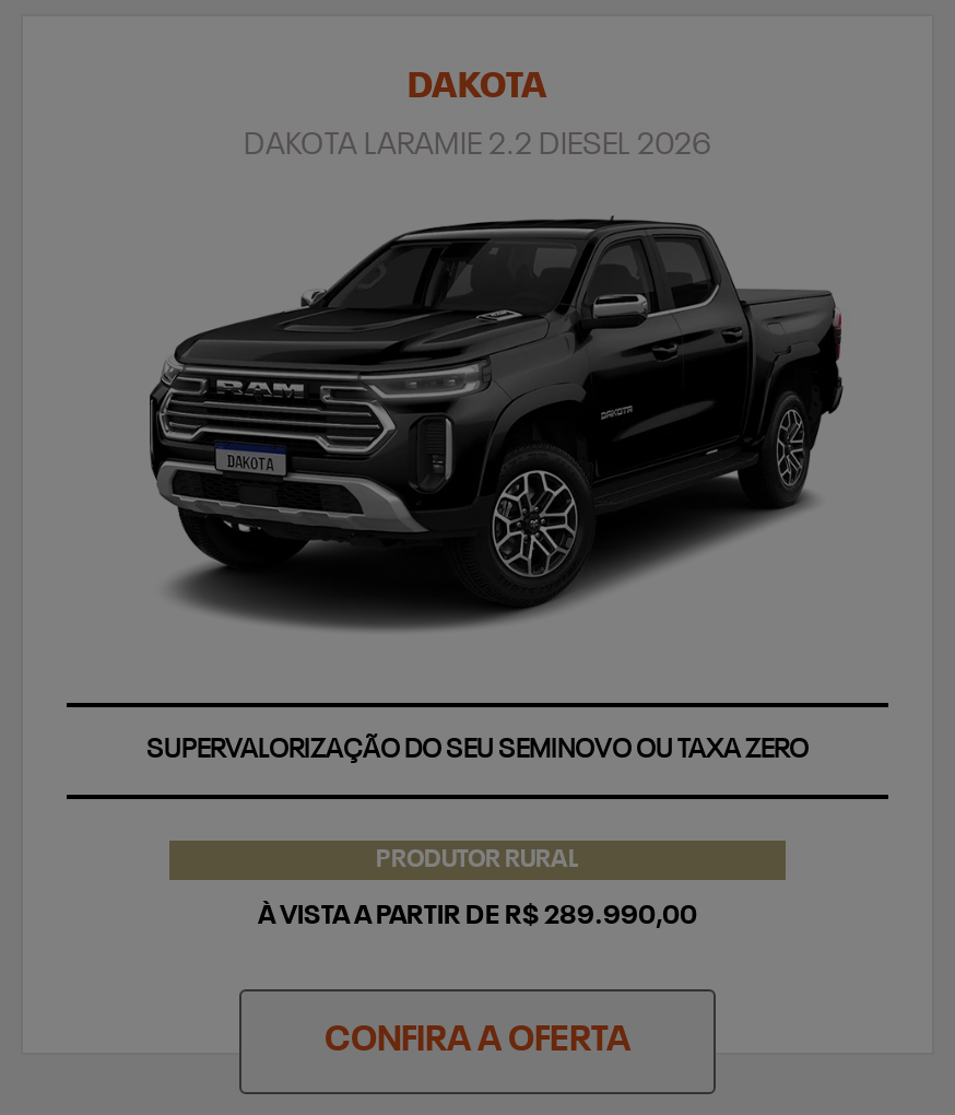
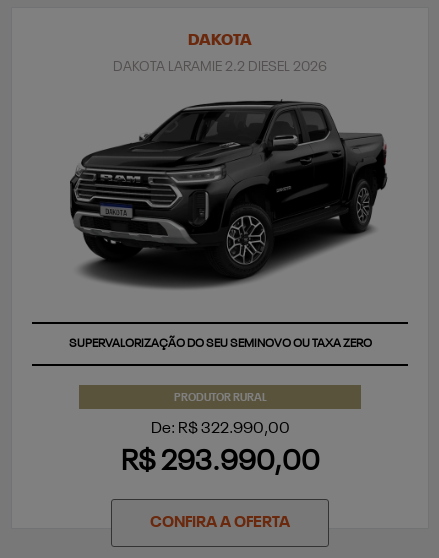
- À VISTA A PARTIR DE R$ 289.990,00
+ De: R$ 322.990,00
+ R$ 293.990,00
